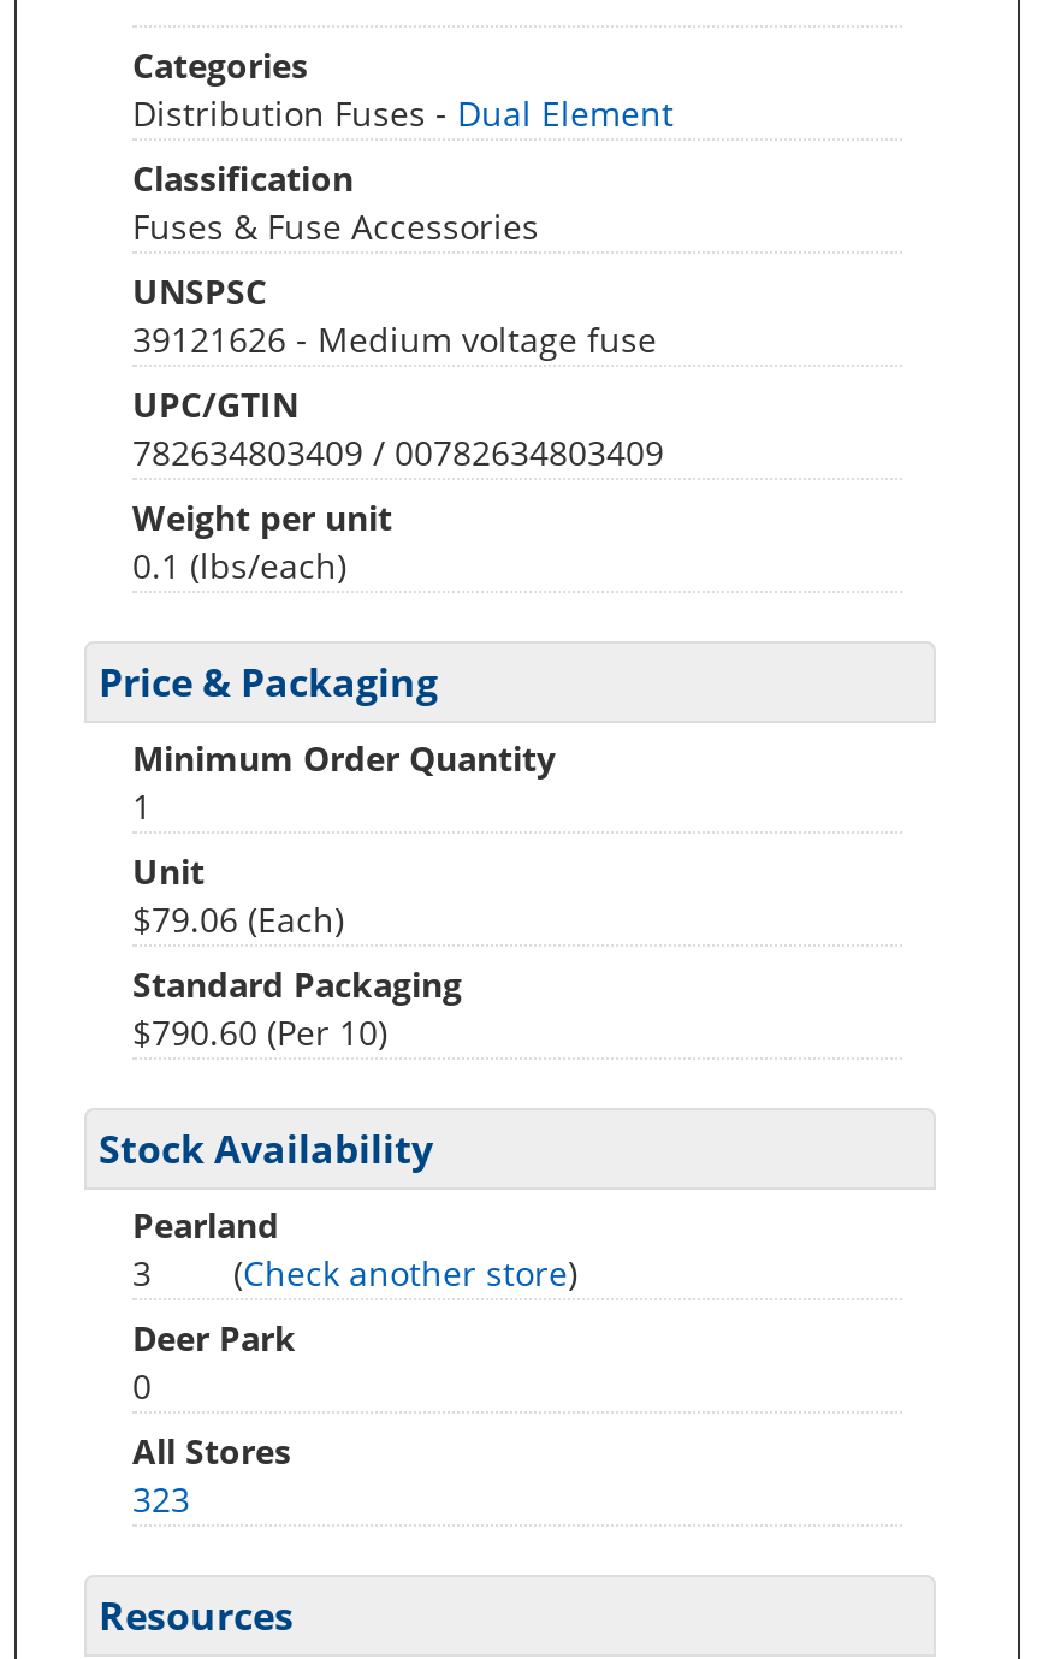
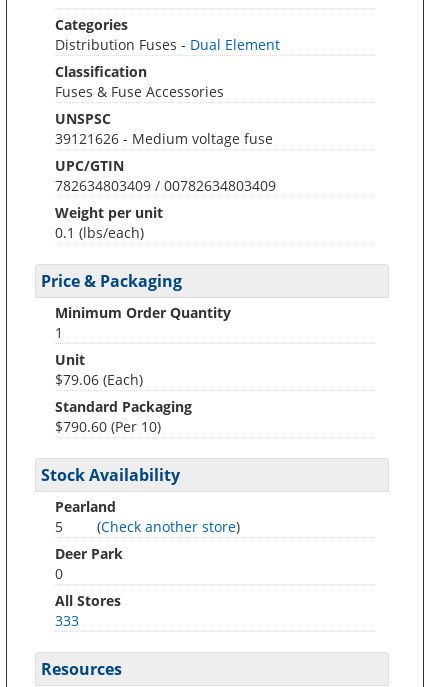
- 3 (Check another store)
+ 5 (Check another store)

- 323
+ 333
